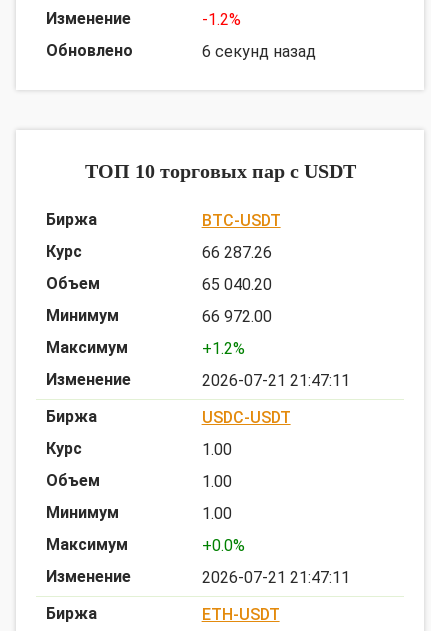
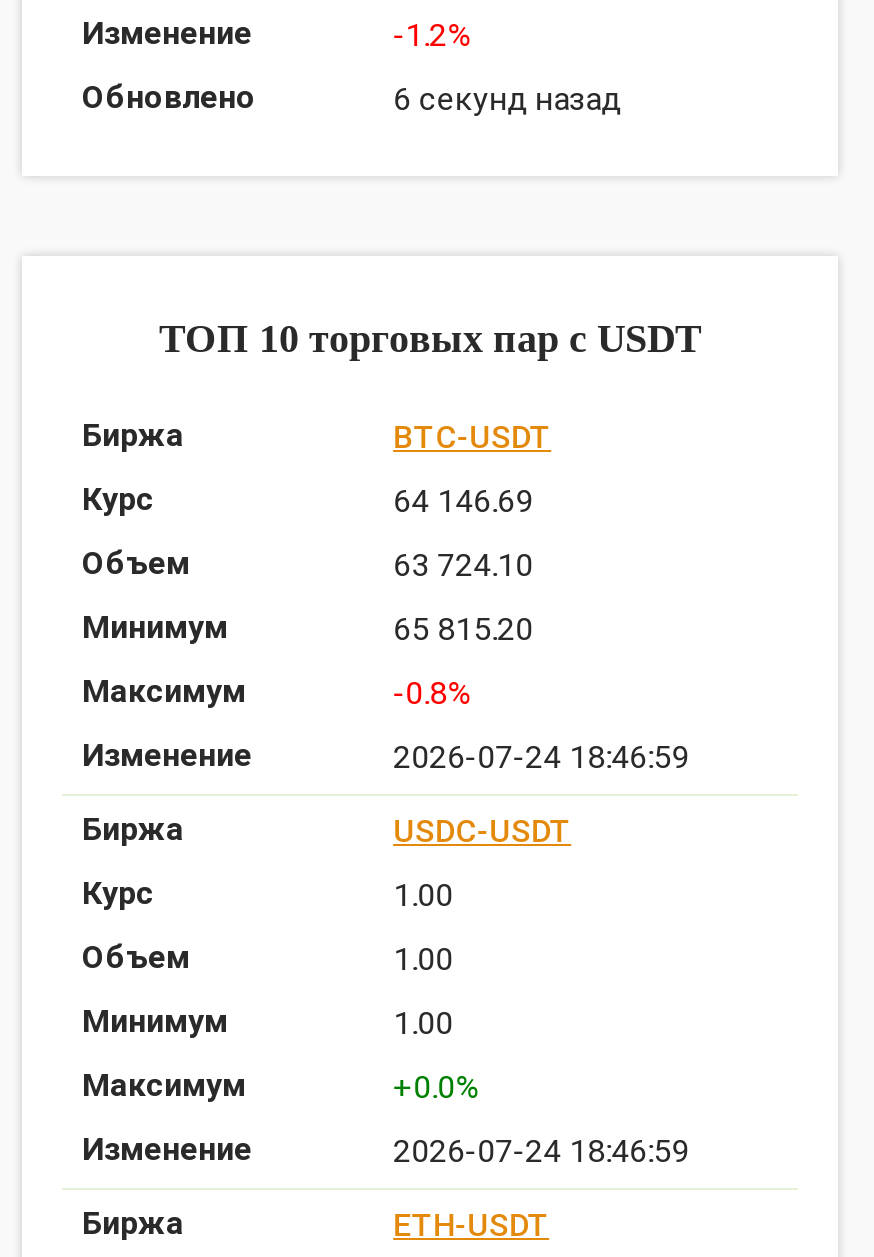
- 66 287.26
+ 64 146.69

- 65 040.20
+ 63 724.10

- 66 972.00
+ 65 815.20

- +1.2%
+ -0.8%

- 2026-07-21 21:47:11
+ 2026-07-24 18:46:59

- 2026-07-21 21:47:11
+ 2026-07-24 18:46:59
